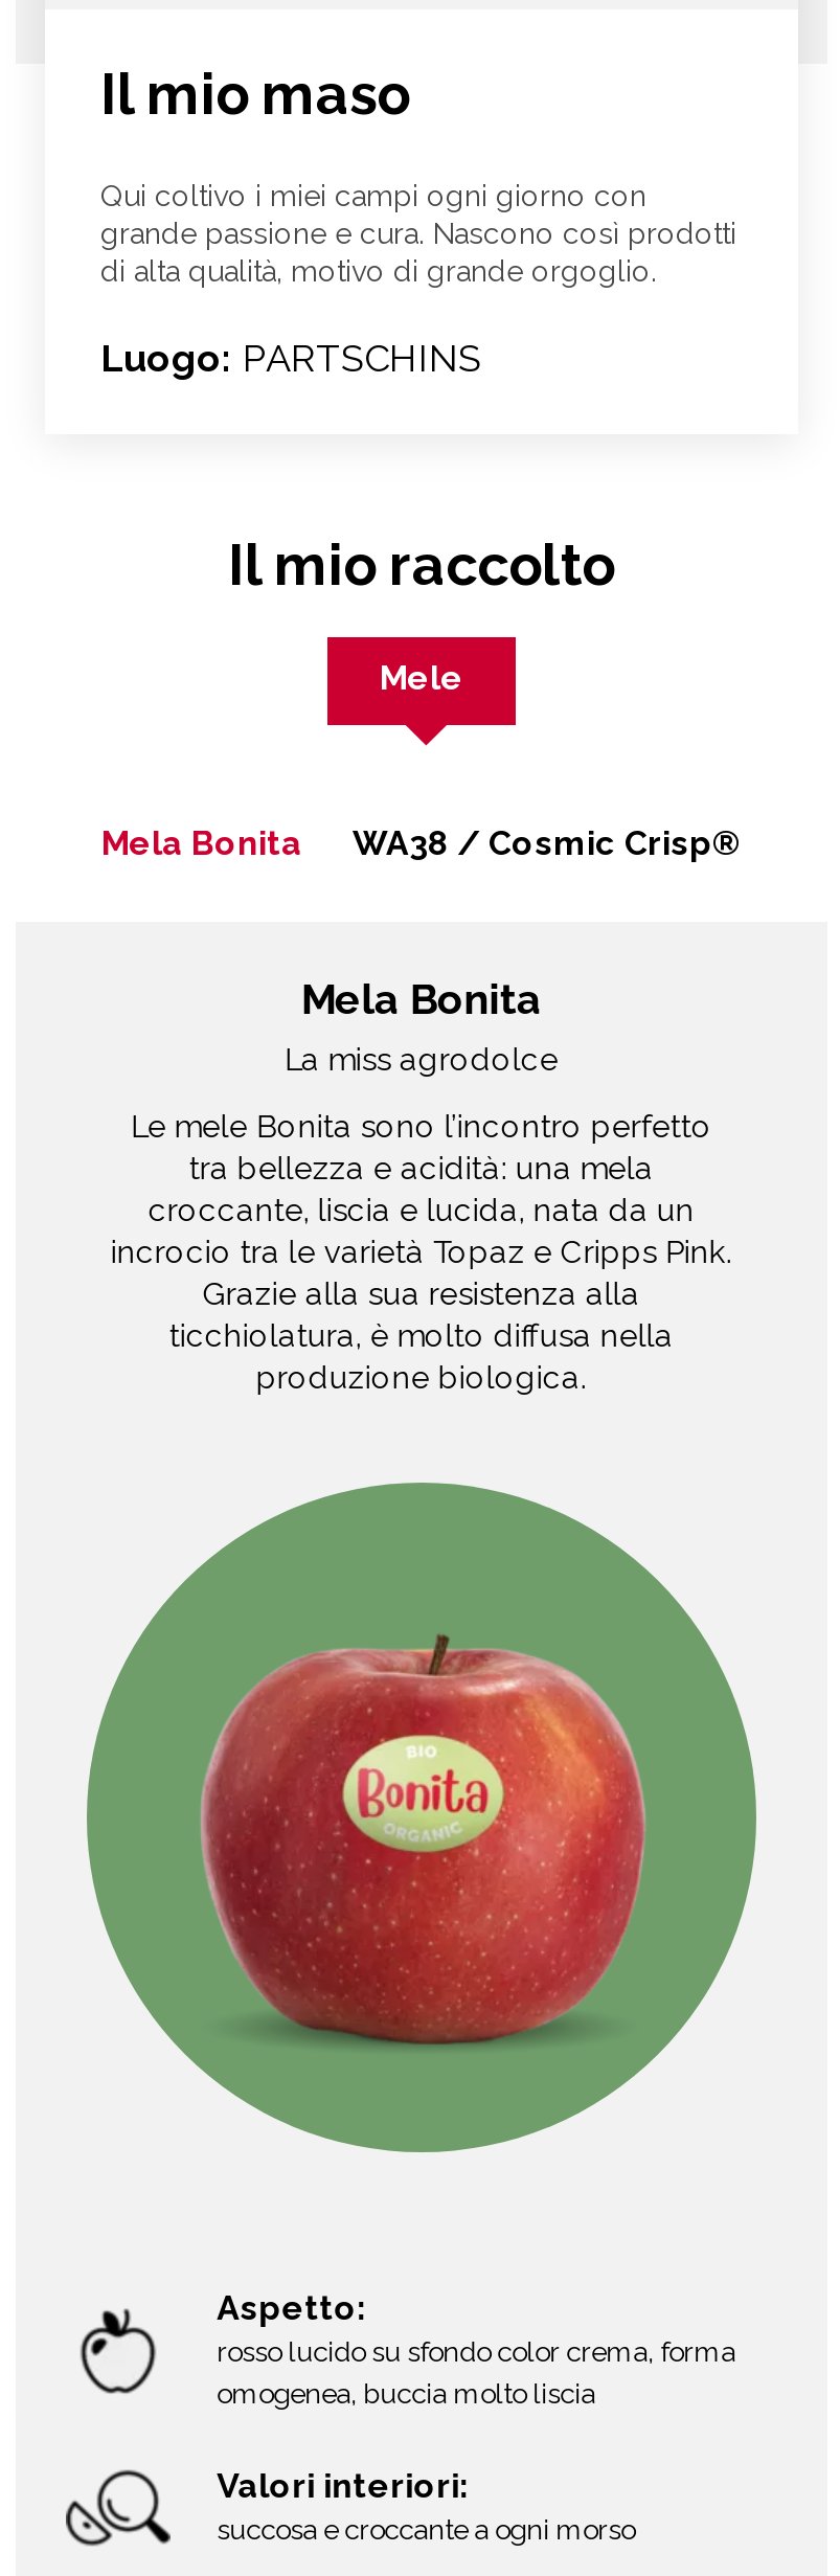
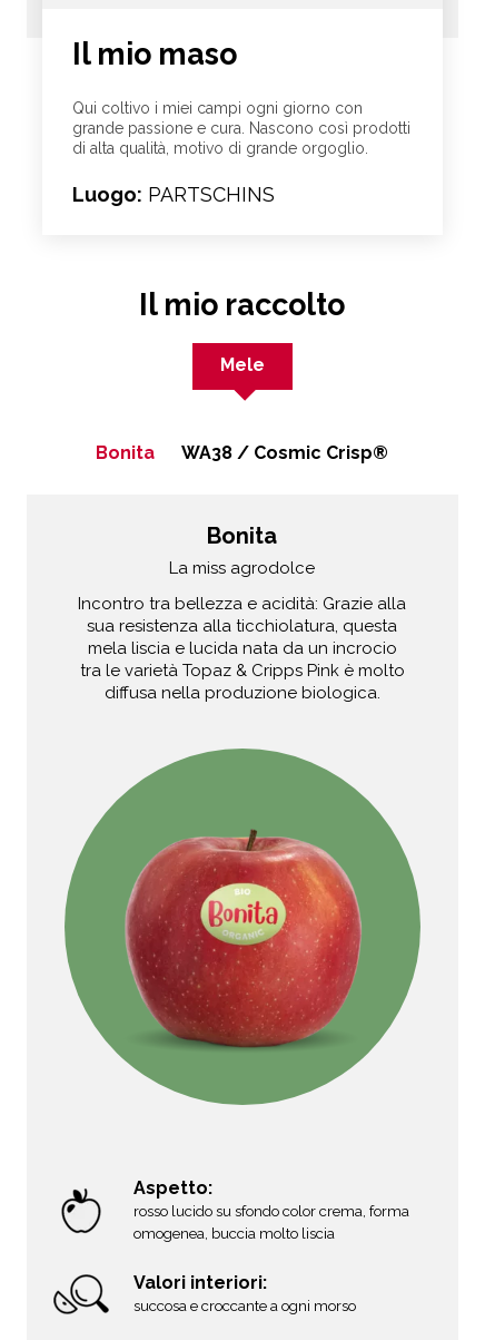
- Mela Bonita
+ Bonita

- Mela Bonita
+ Bonita

- Le mele Bonita sono l’incontro perfetto
- tra bellezza e acidità: una mela
- croccante, liscia e lucida, nata da un
- incrocio tra le varietà Topaz e Cripps Pink.
- Grazie alla sua resistenza alla
- ticchiolatura, è molto diffusa nella
- produzione biologica.
+ Incontro tra bellezza e acidità: Grazie alla
+ sua resistenza alla ticchiolatura, questa
+ mela liscia e lucida nata da un incrocio
+ tra le varietà Topaz & Cripps Pink è molto
+ diffusa nella produzione biologica.
